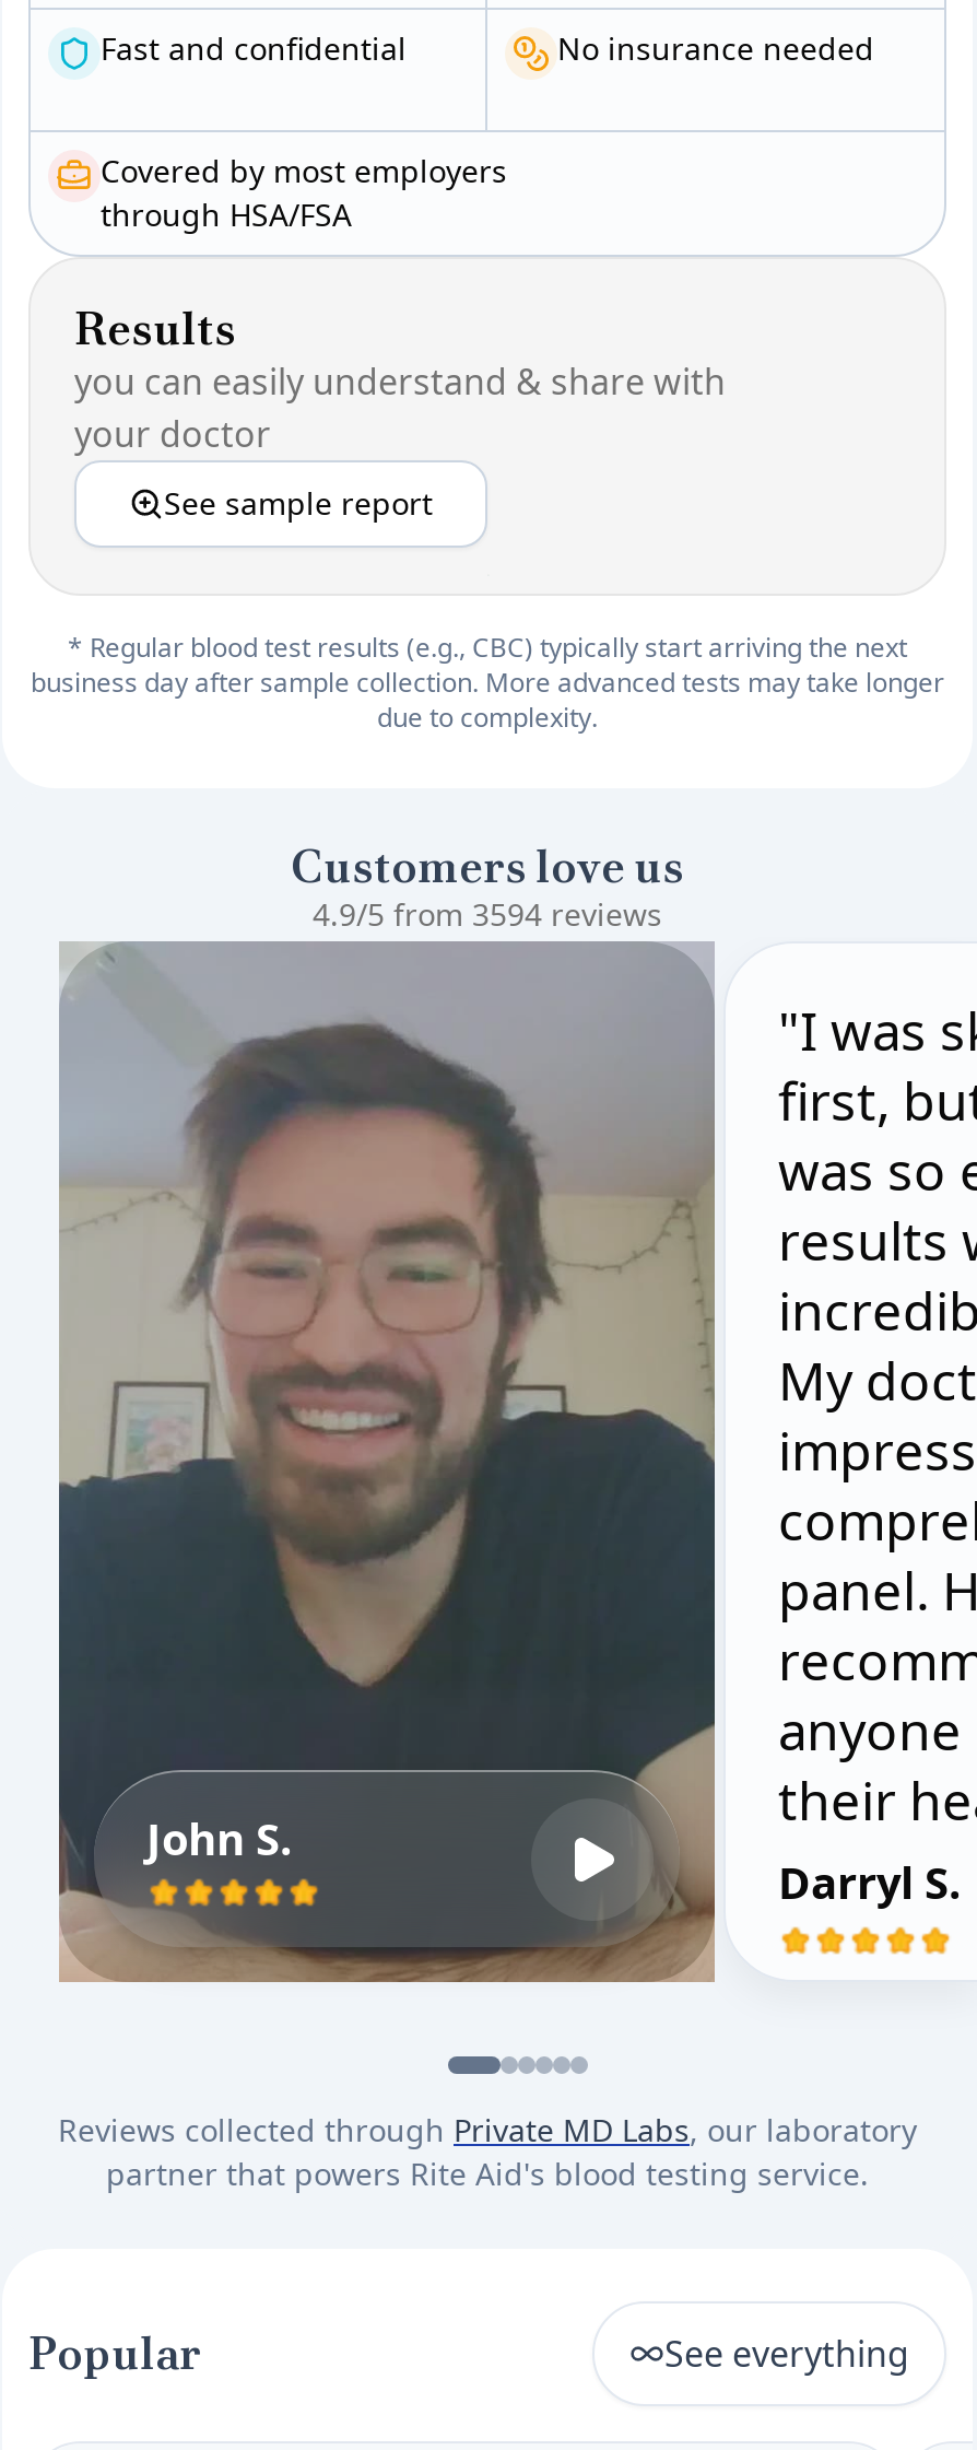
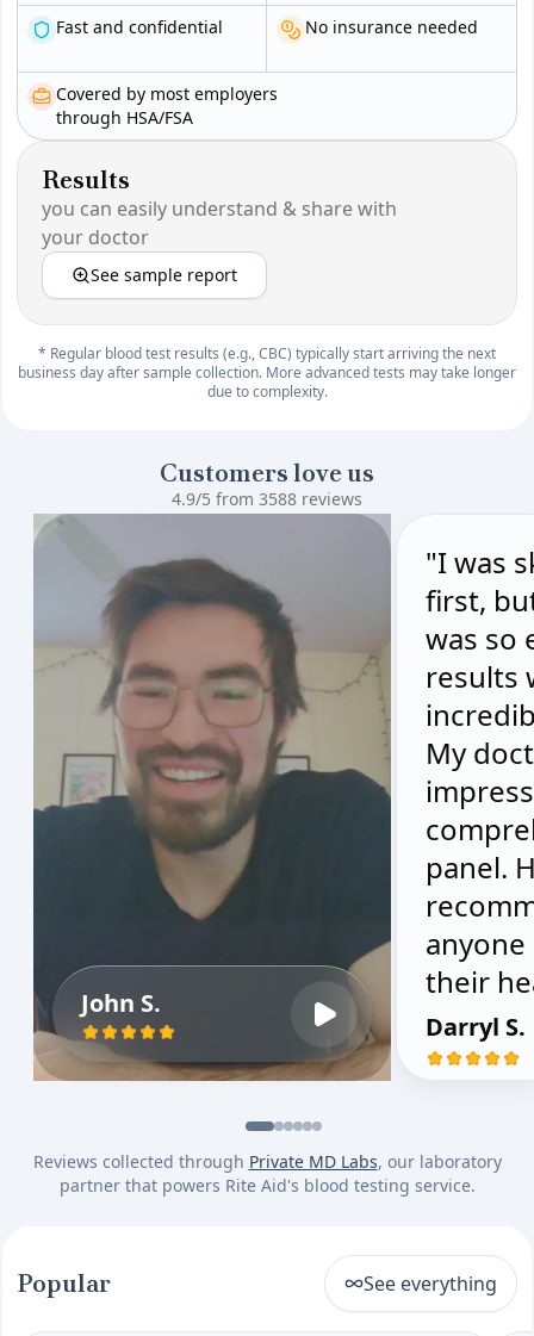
- 4.9/5 from 3594 reviews
+ 4.9/5 from 3588 reviews
